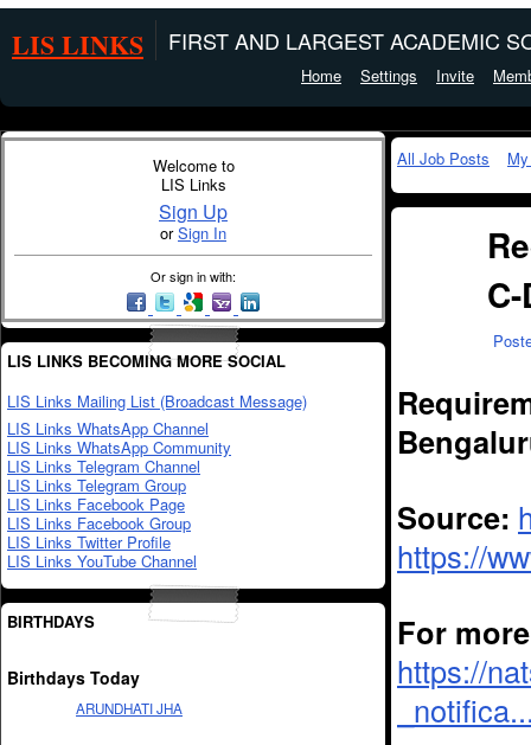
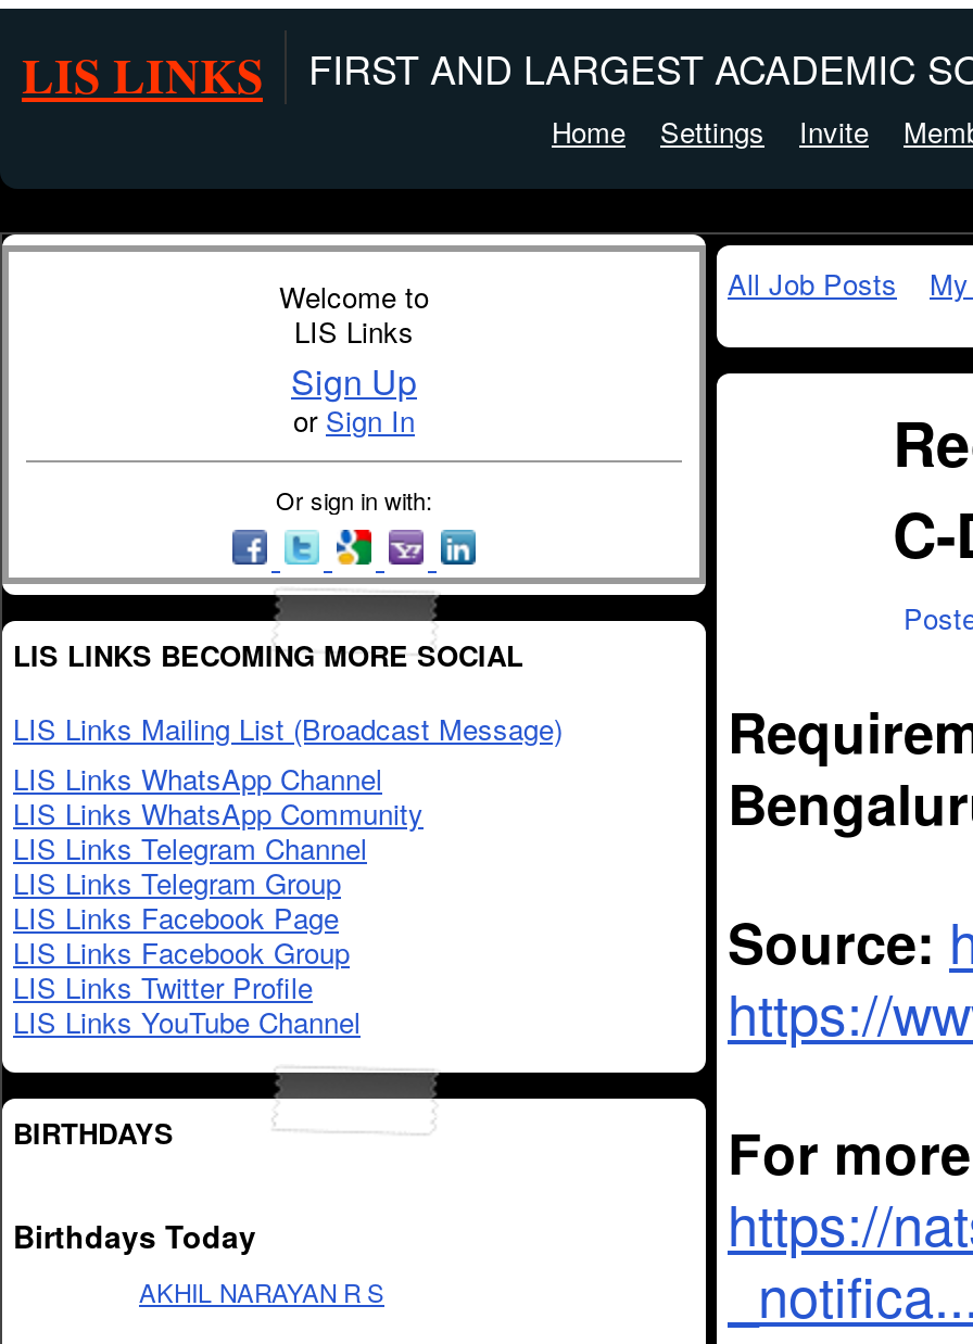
- ARUNDHATI JHA
+ AKHIL NARAYAN R S
